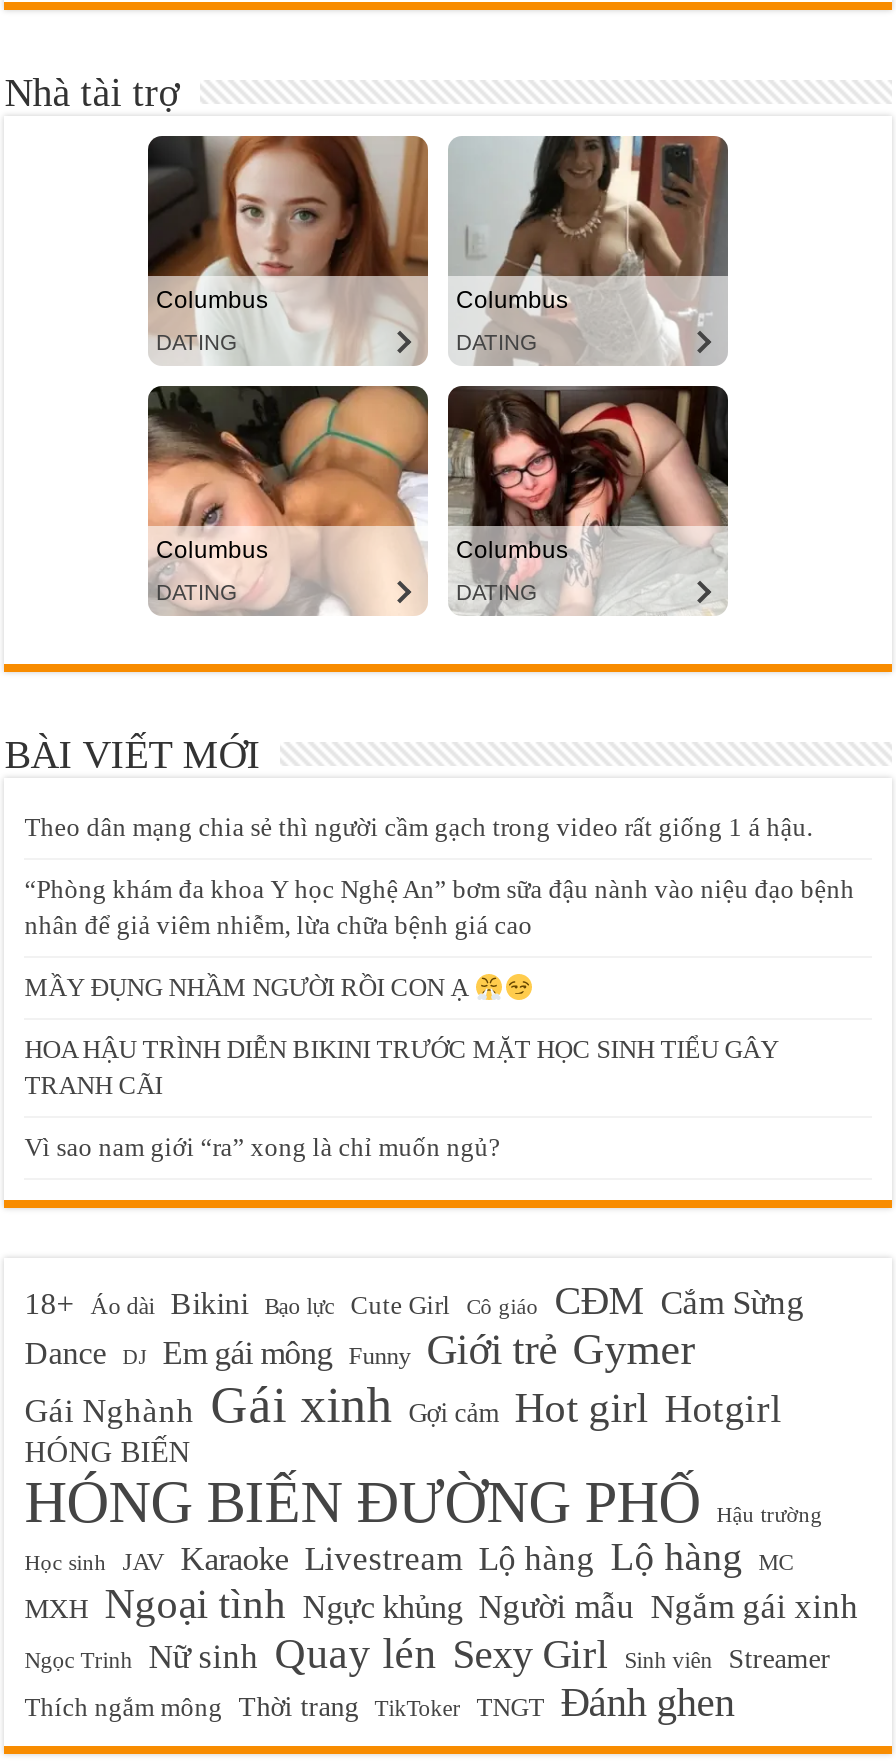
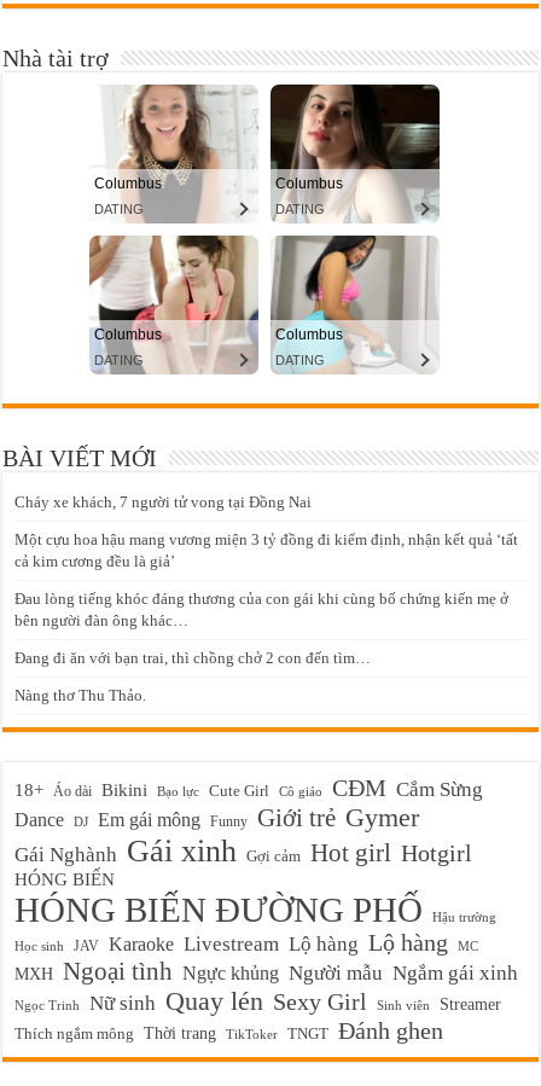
- [image]
+ [image]

- [image]
+ [image]

- [image]
+ [image]

- [image]
+ [image]

- Theo dân mạng chia sẻ thì người cầm gạch trong video rất giống 1 á hậu.
+ Cháy xe khách, 7 người tử vong tại Đồng Nai

- “Phòng khám đa khoa Y học Nghệ An” bơm sữa đậu nành vào niệu đạo bệnh
- nhân để giả viêm nhiễm, lừa chữa bệnh giá cao
+ Một cựu hoa hậu mang vương miện 3 tỷ đồng đi kiểm định, nhận kết quả ‘tất
+ cả kim cương đều là giả’

- MẦY ĐỤNG NHẦM NGƯỜI RỒI CON Ạ
+ Đau lòng tiếng khóc đáng thương của con gái khi cùng bố chứng kiến mẹ ở
+ bên người đàn ông khác…

- HOA HẬU TRÌNH DIỄN BIKINI TRƯỚC MẶT HỌC SINH TIỂU GÂY
- TRANH CÃI
+ Đang đi ăn với bạn trai, thì chồng chở 2 con đến tìm…

- Vì sao nam giới “ra” xong là chỉ muốn ngủ?
+ Nàng thơ Thu Thảo.
